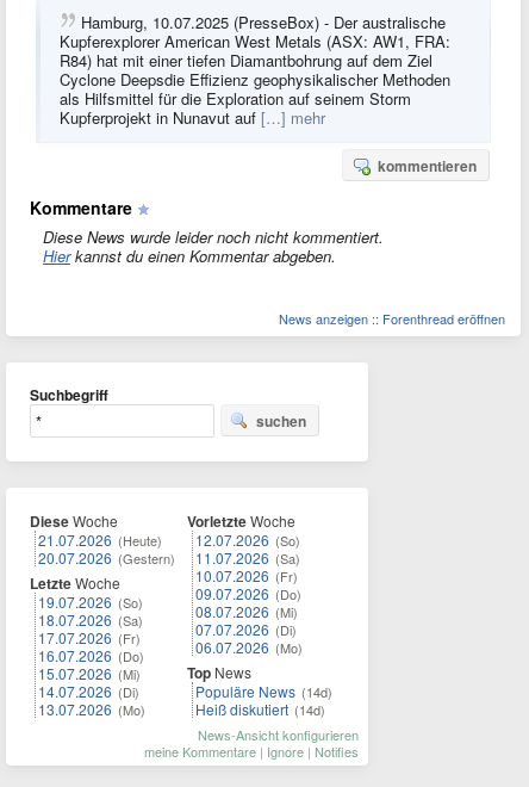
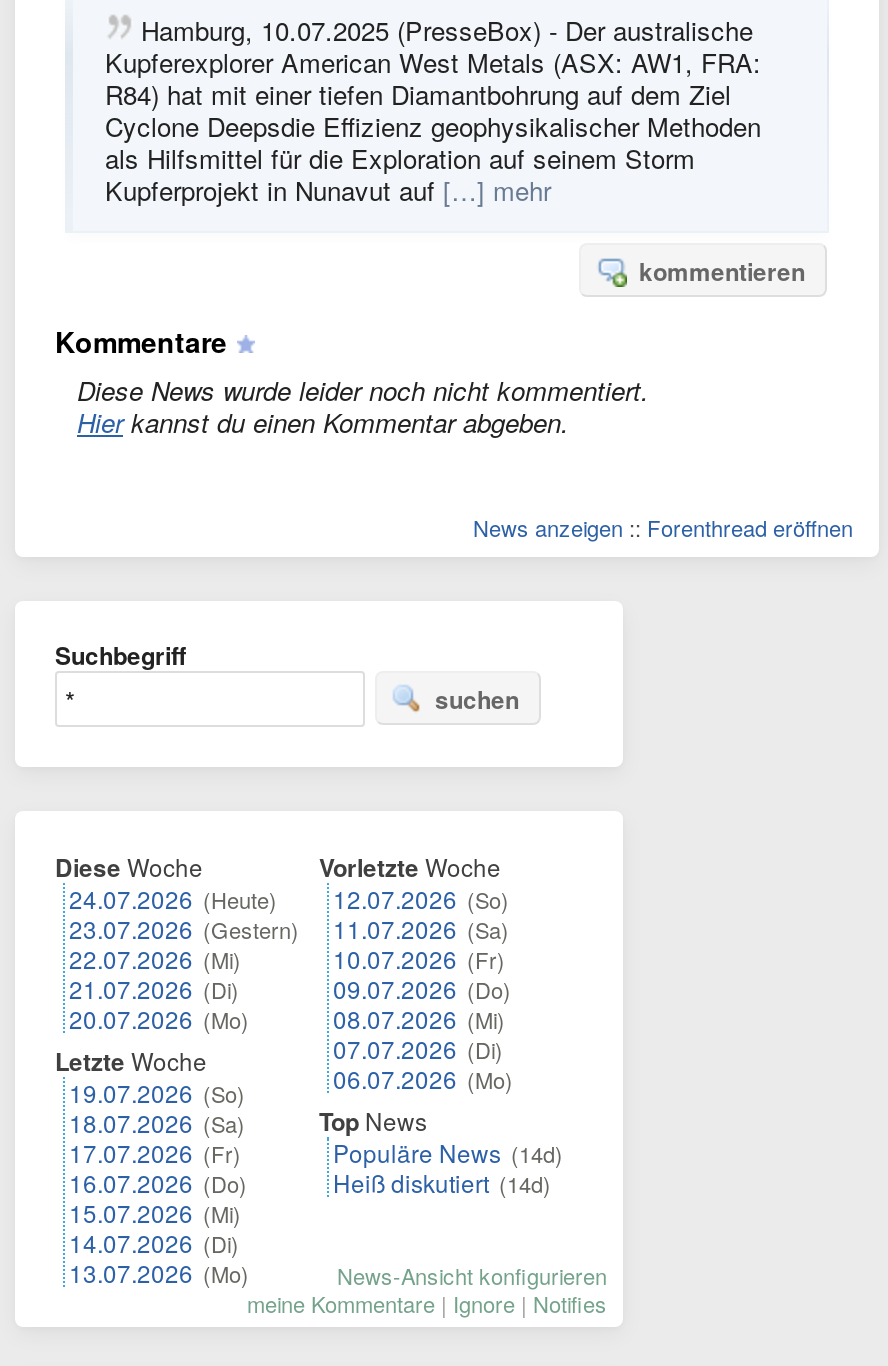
- 21.07.2026 (Heute)
- 20.07.2026 (Gestern)
+ 24.07.2026 (Heute)
+ 23.07.2026 (Gestern)
+ 22.07.2026 (Mi)
+ 21.07.2026 (Di)
+ 20.07.2026 (Mo)

moved down: Letzte Woche | 19.07.2026 (So) | 18.07.2026 (Sa) | 17.07.2026 (Fr) | 16.07.2026 (Do) | 15.07.2026 (Mi) | 14.07.2026 (Di) | 13.07.2026 (Mo)
